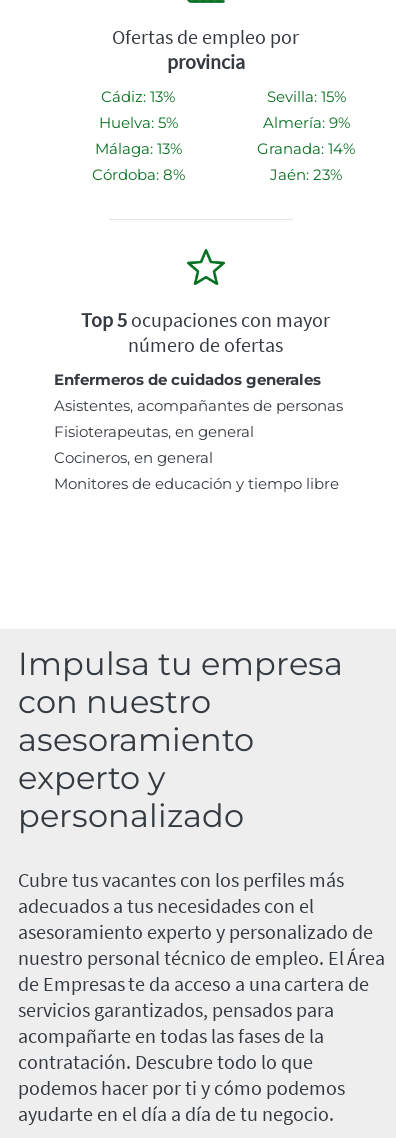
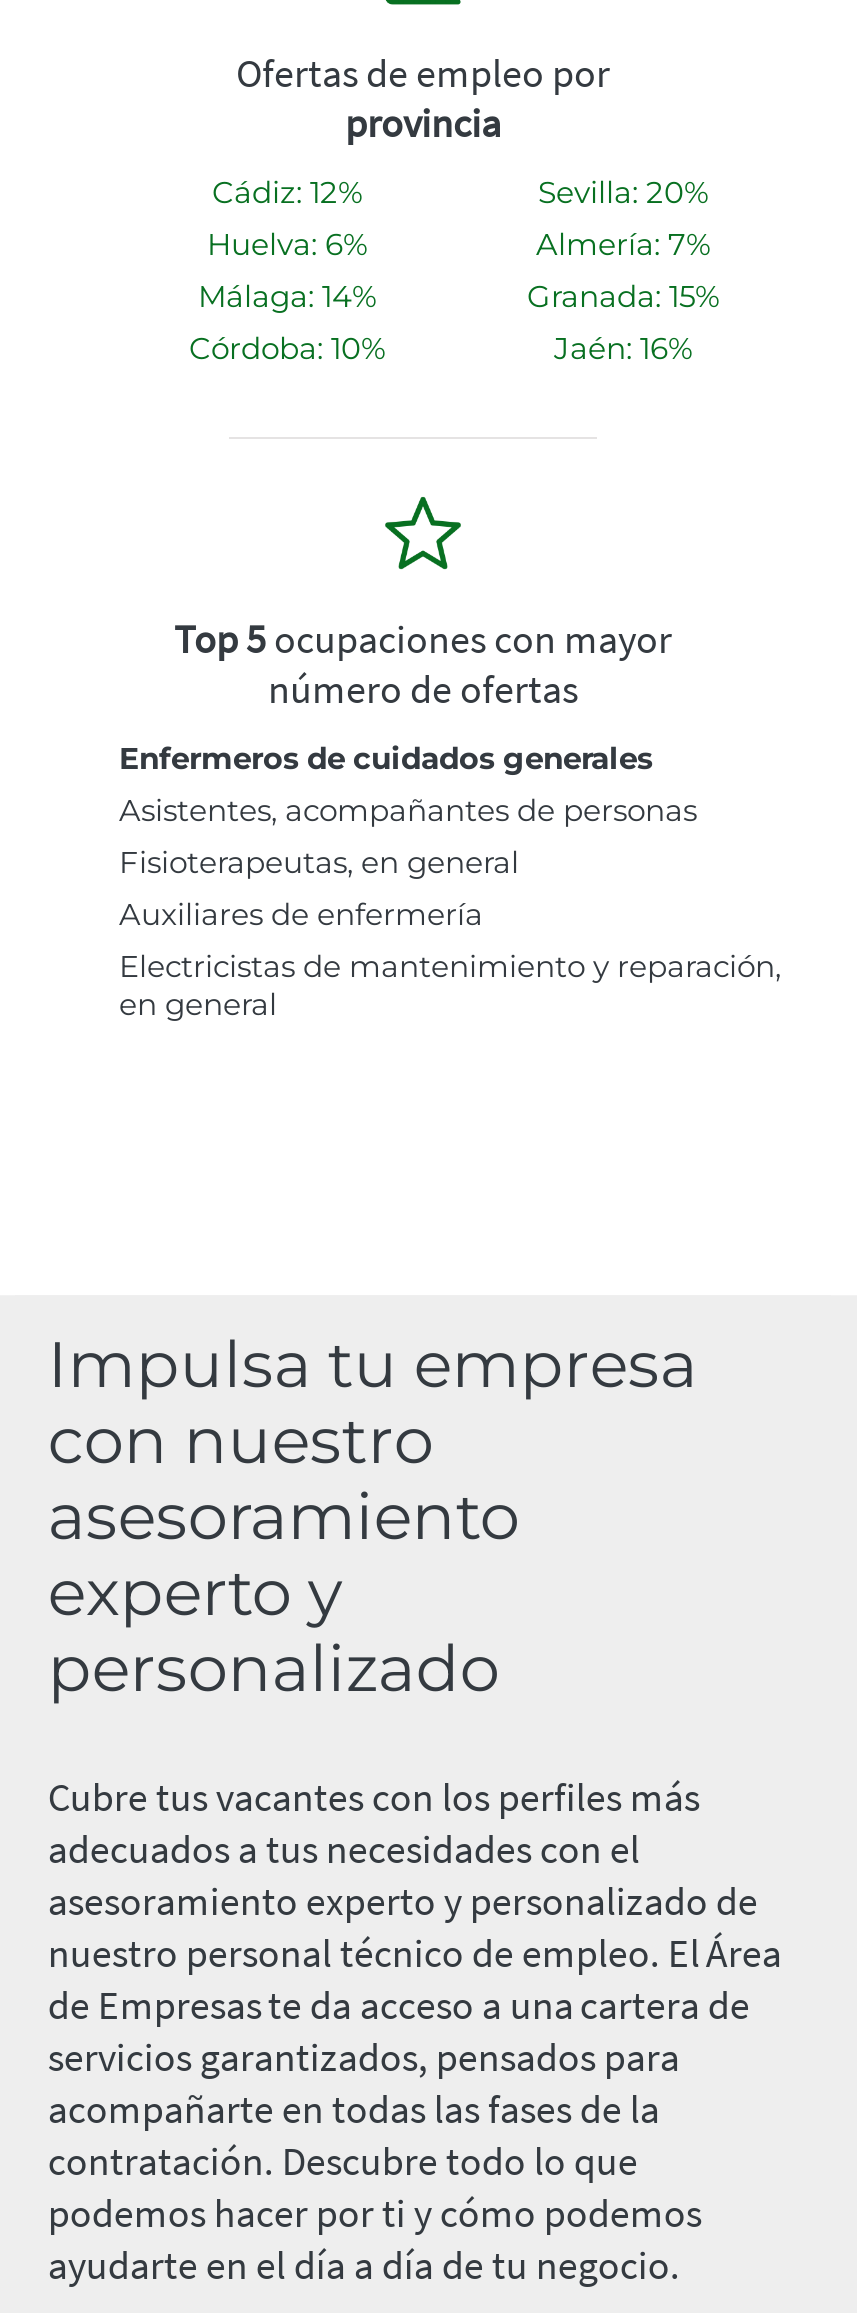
- Cádiz: 13%
+ Cádiz: 12%

- Sevilla: 15%
+ Sevilla: 20%

- Huelva: 5%
+ Huelva: 6%

- Almería: 9%
+ Almería: 7%

- Málaga: 13%
+ Málaga: 14%

- Granada: 14%
+ Granada: 15%

- Córdoba: 8%
+ Córdoba: 10%

- Jaén: 23%
+ Jaén: 16%

- Cocineros, en general
- Monitores de educación y tiempo libre
+ Auxiliares de enfermería
+ Electricistas de mantenimiento y reparación,
+ en general
